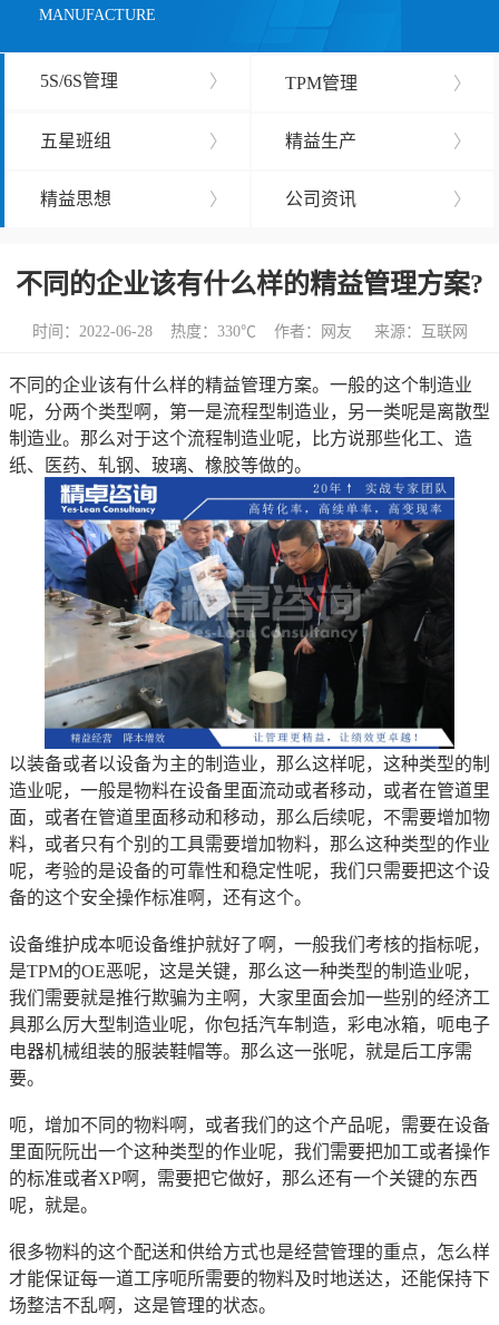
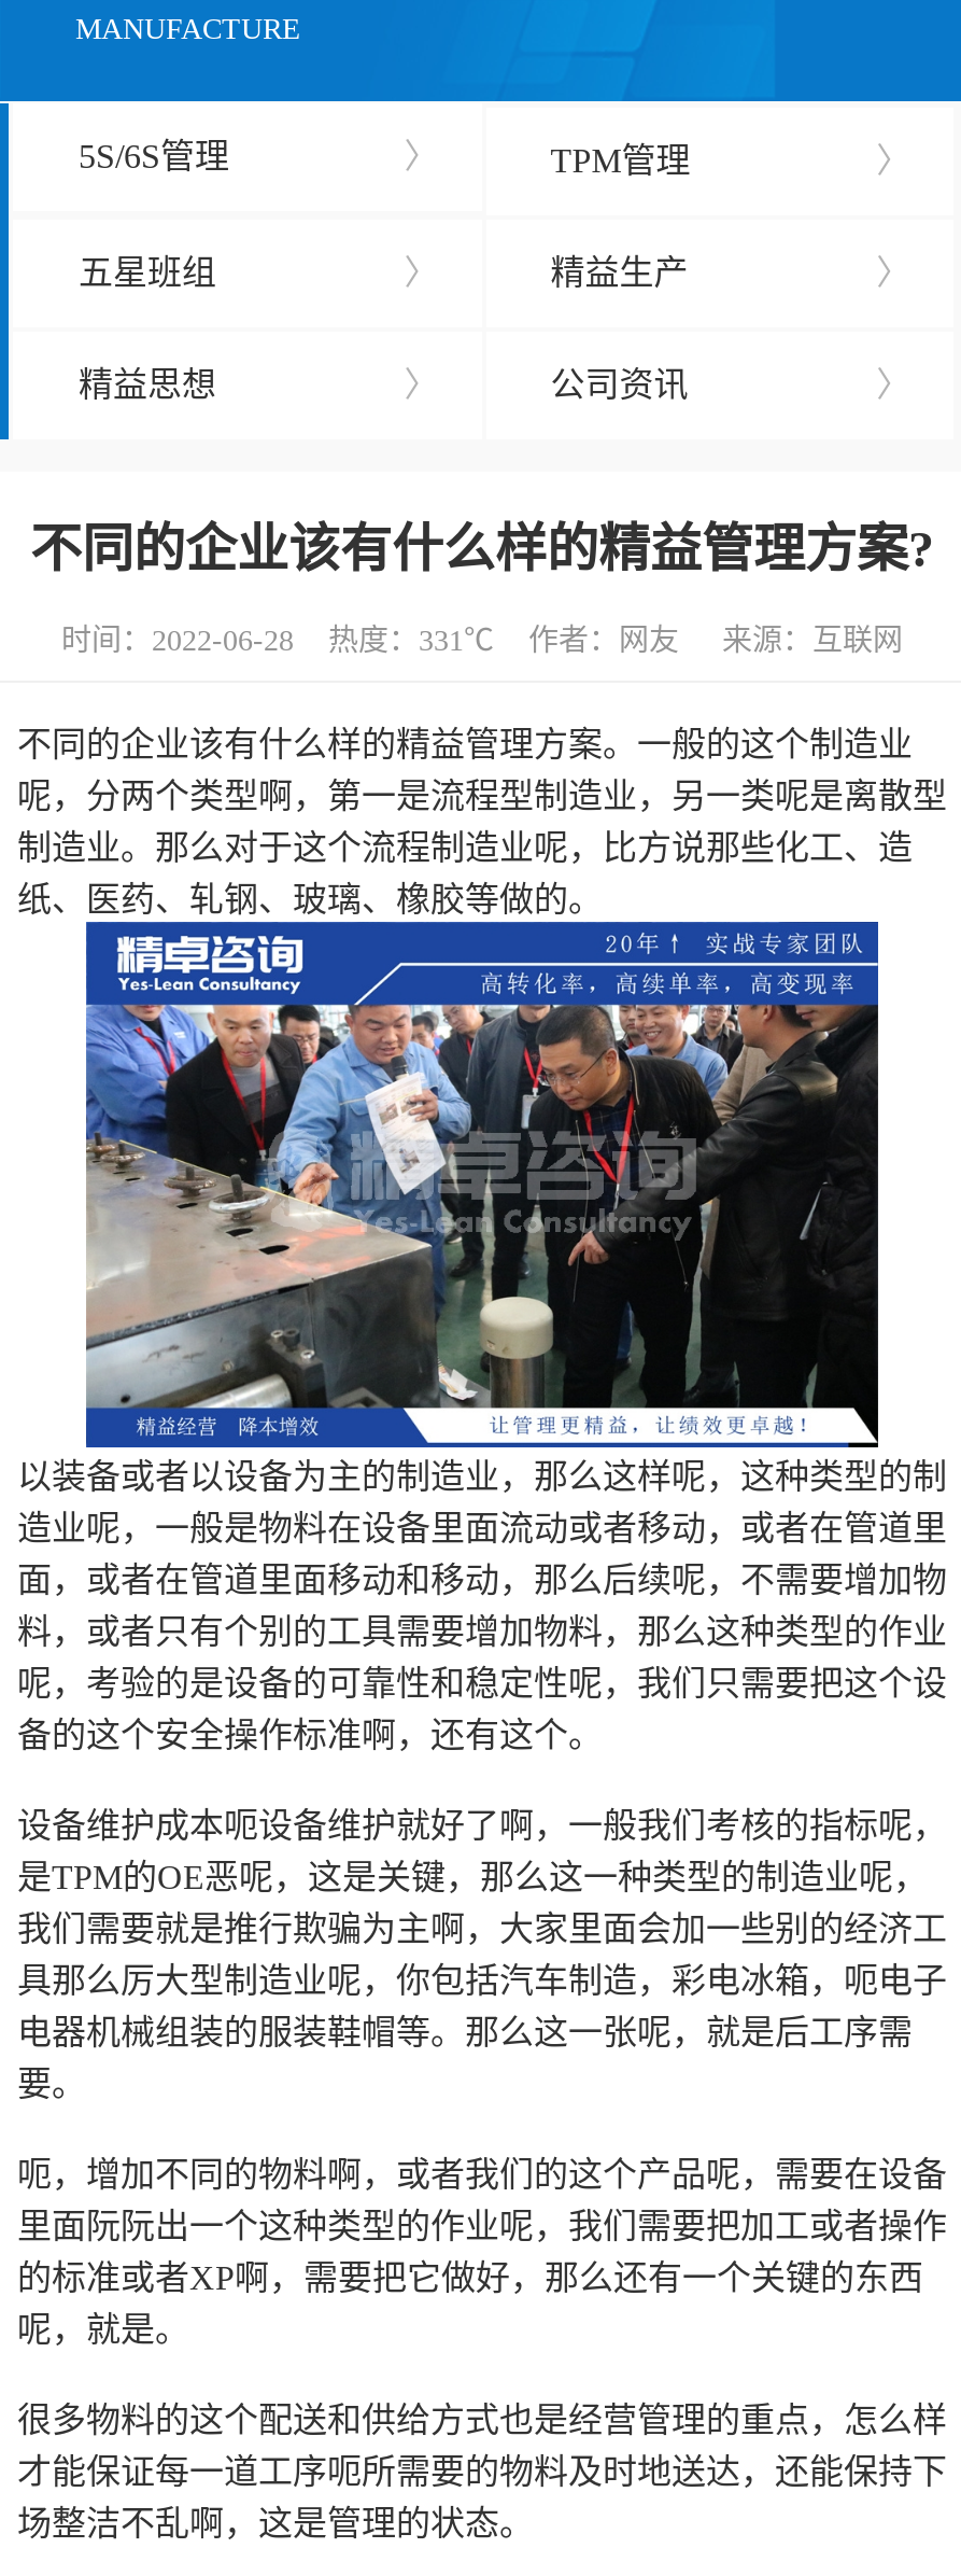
- 时间：2022-06-28 热度：330℃ 作者：网友 来源：互联网
+ 时间：2022-06-28 热度：331℃ 作者：网友 来源：互联网
